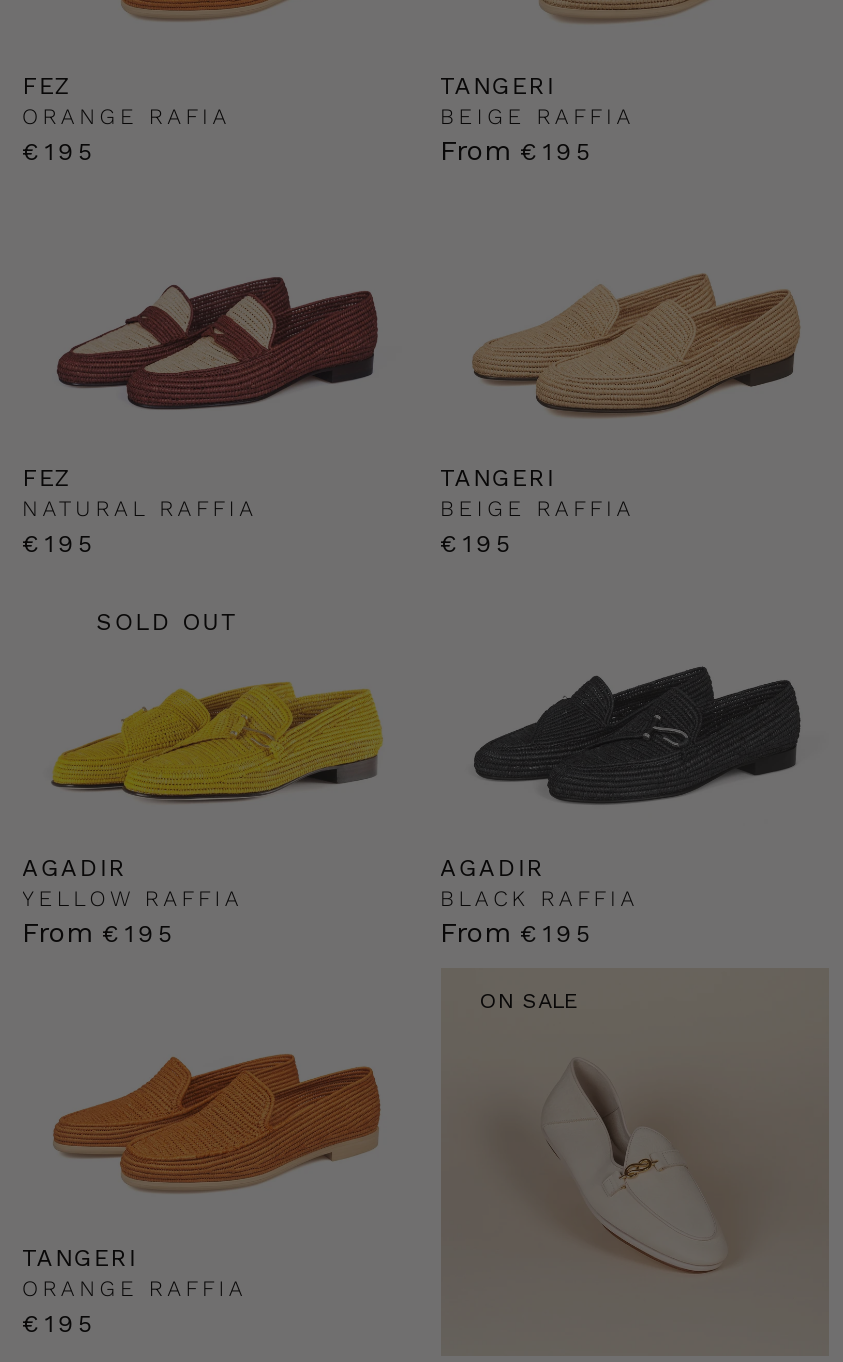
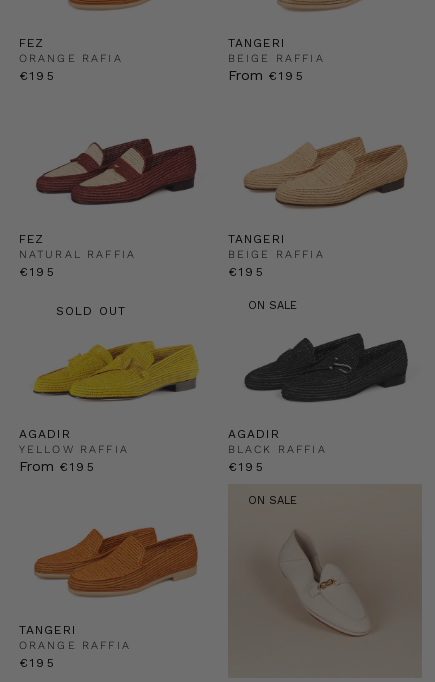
+ ON SALE

- From €195
+ €195
